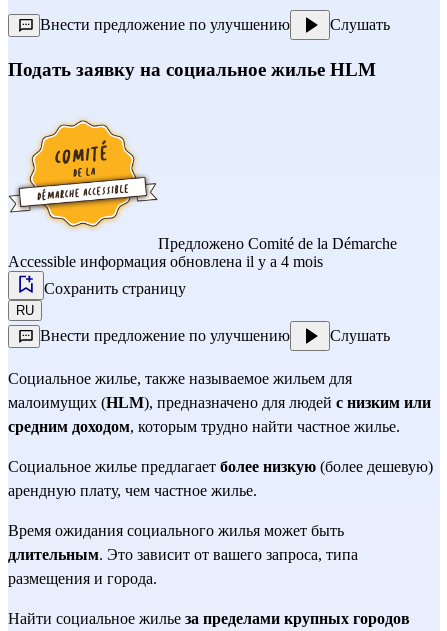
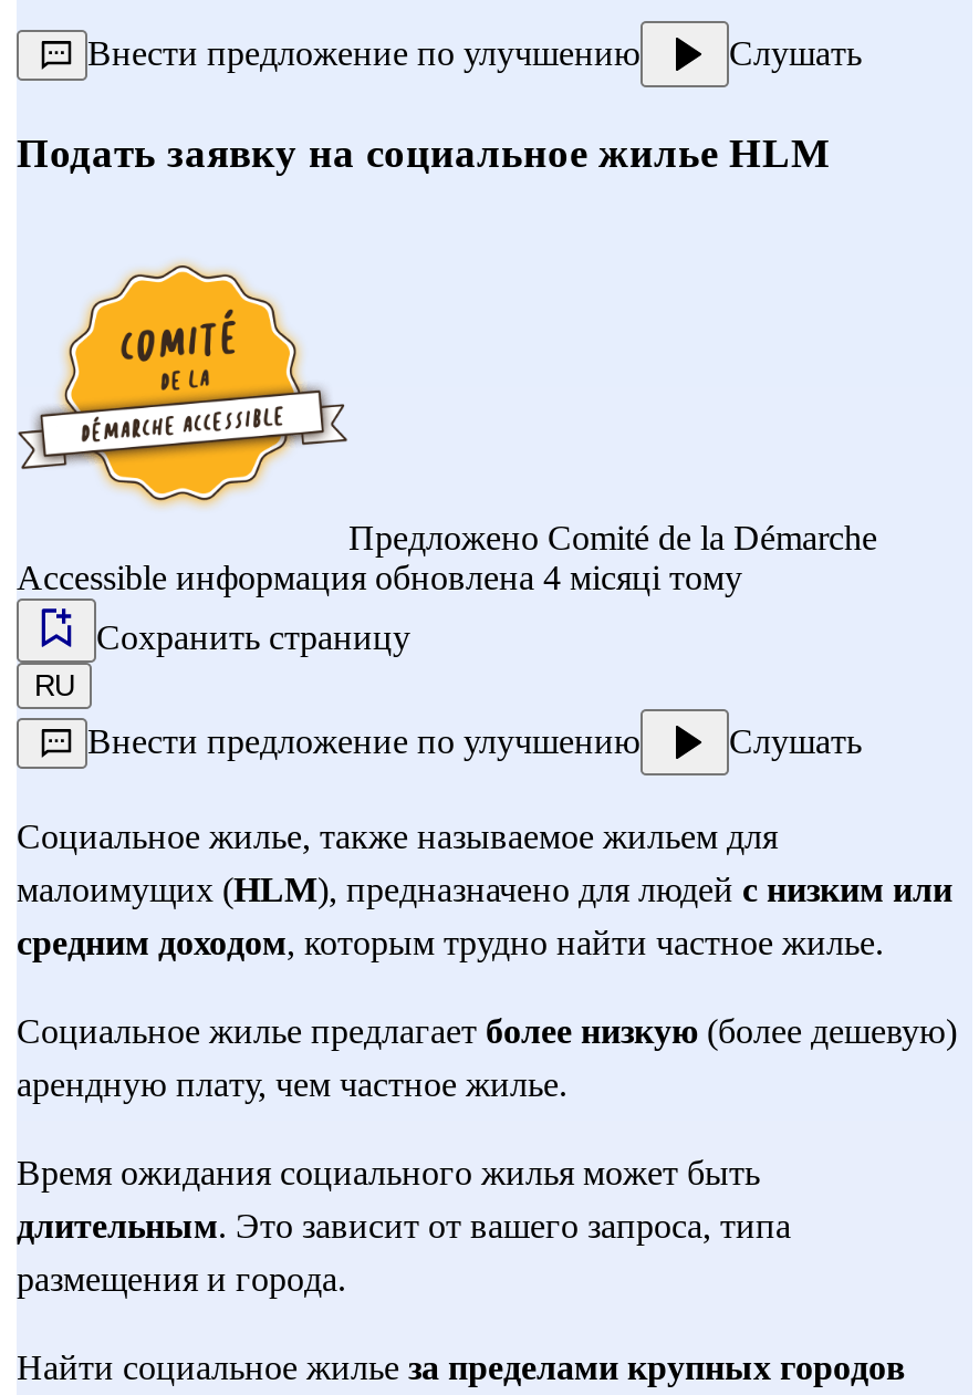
- Accessible информация обновлена il y a 4 mois
+ Accessible информация обновлена 4 місяці тому
